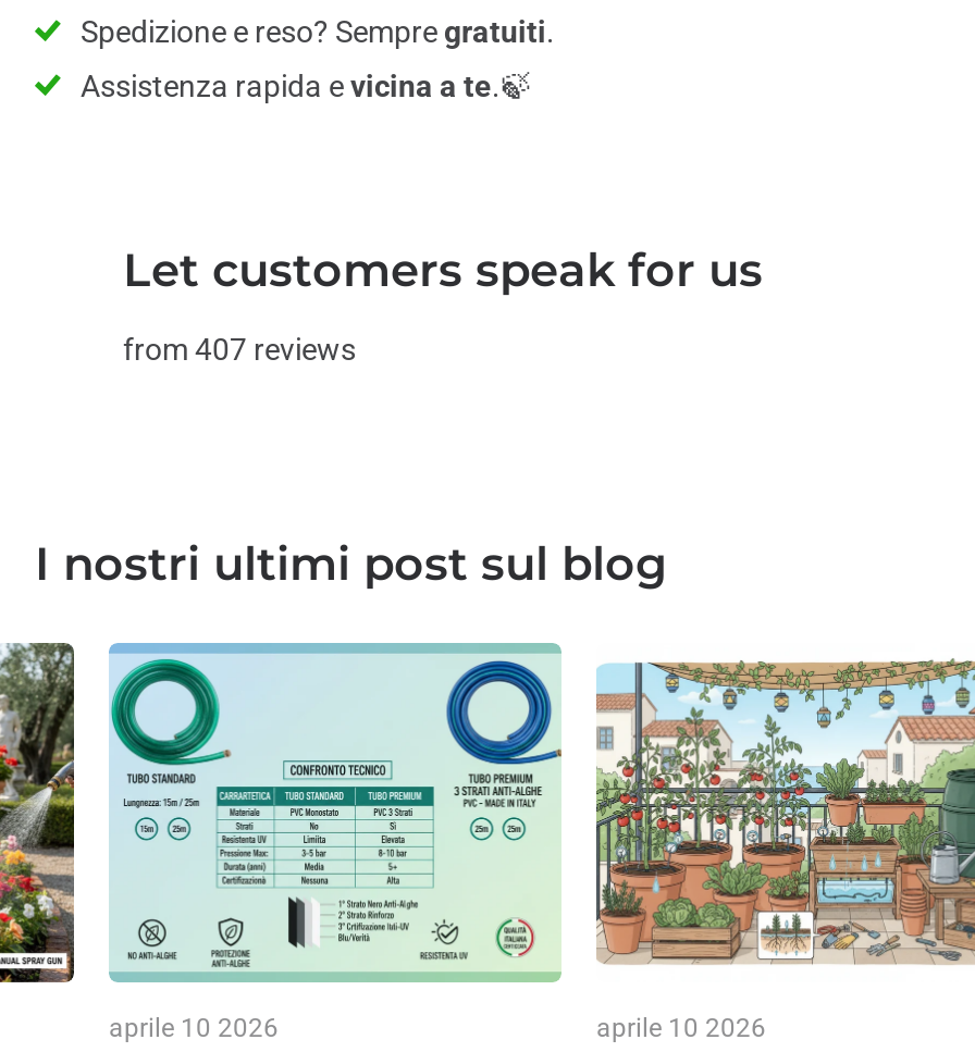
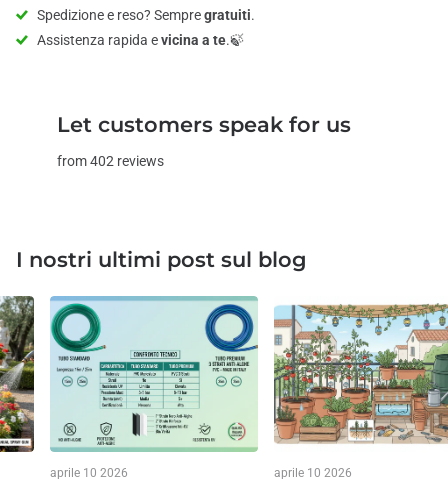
- from 407 reviews
+ from 402 reviews
